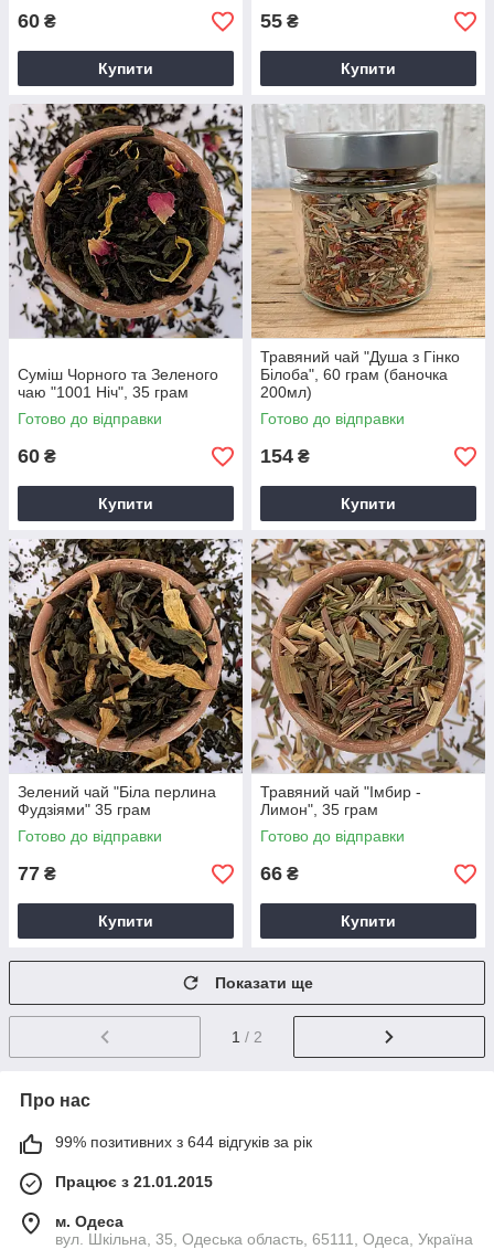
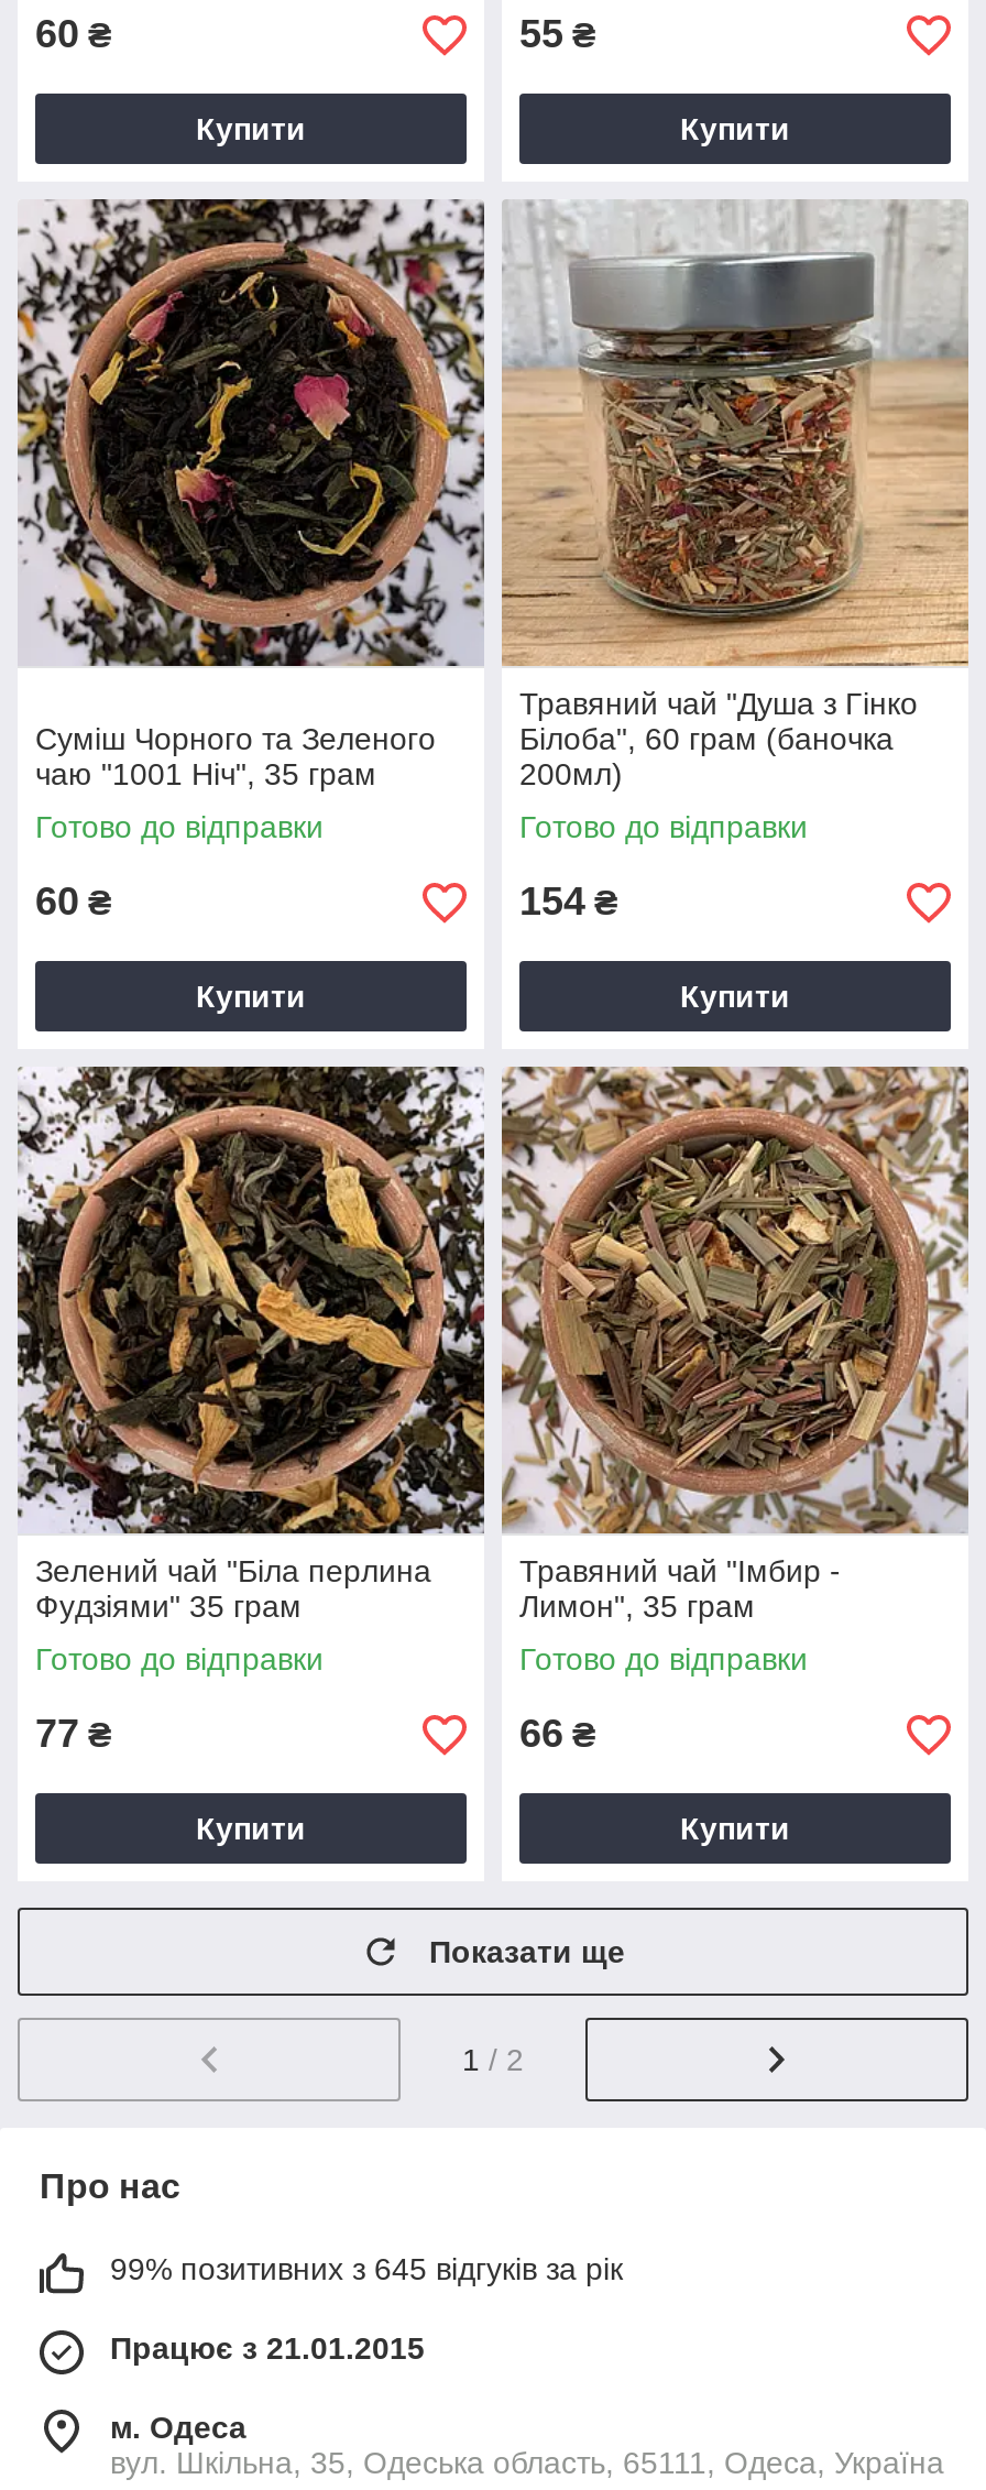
- 99% позитивних з 644 відгуків за рік
+ 99% позитивних з 645 відгуків за рік
